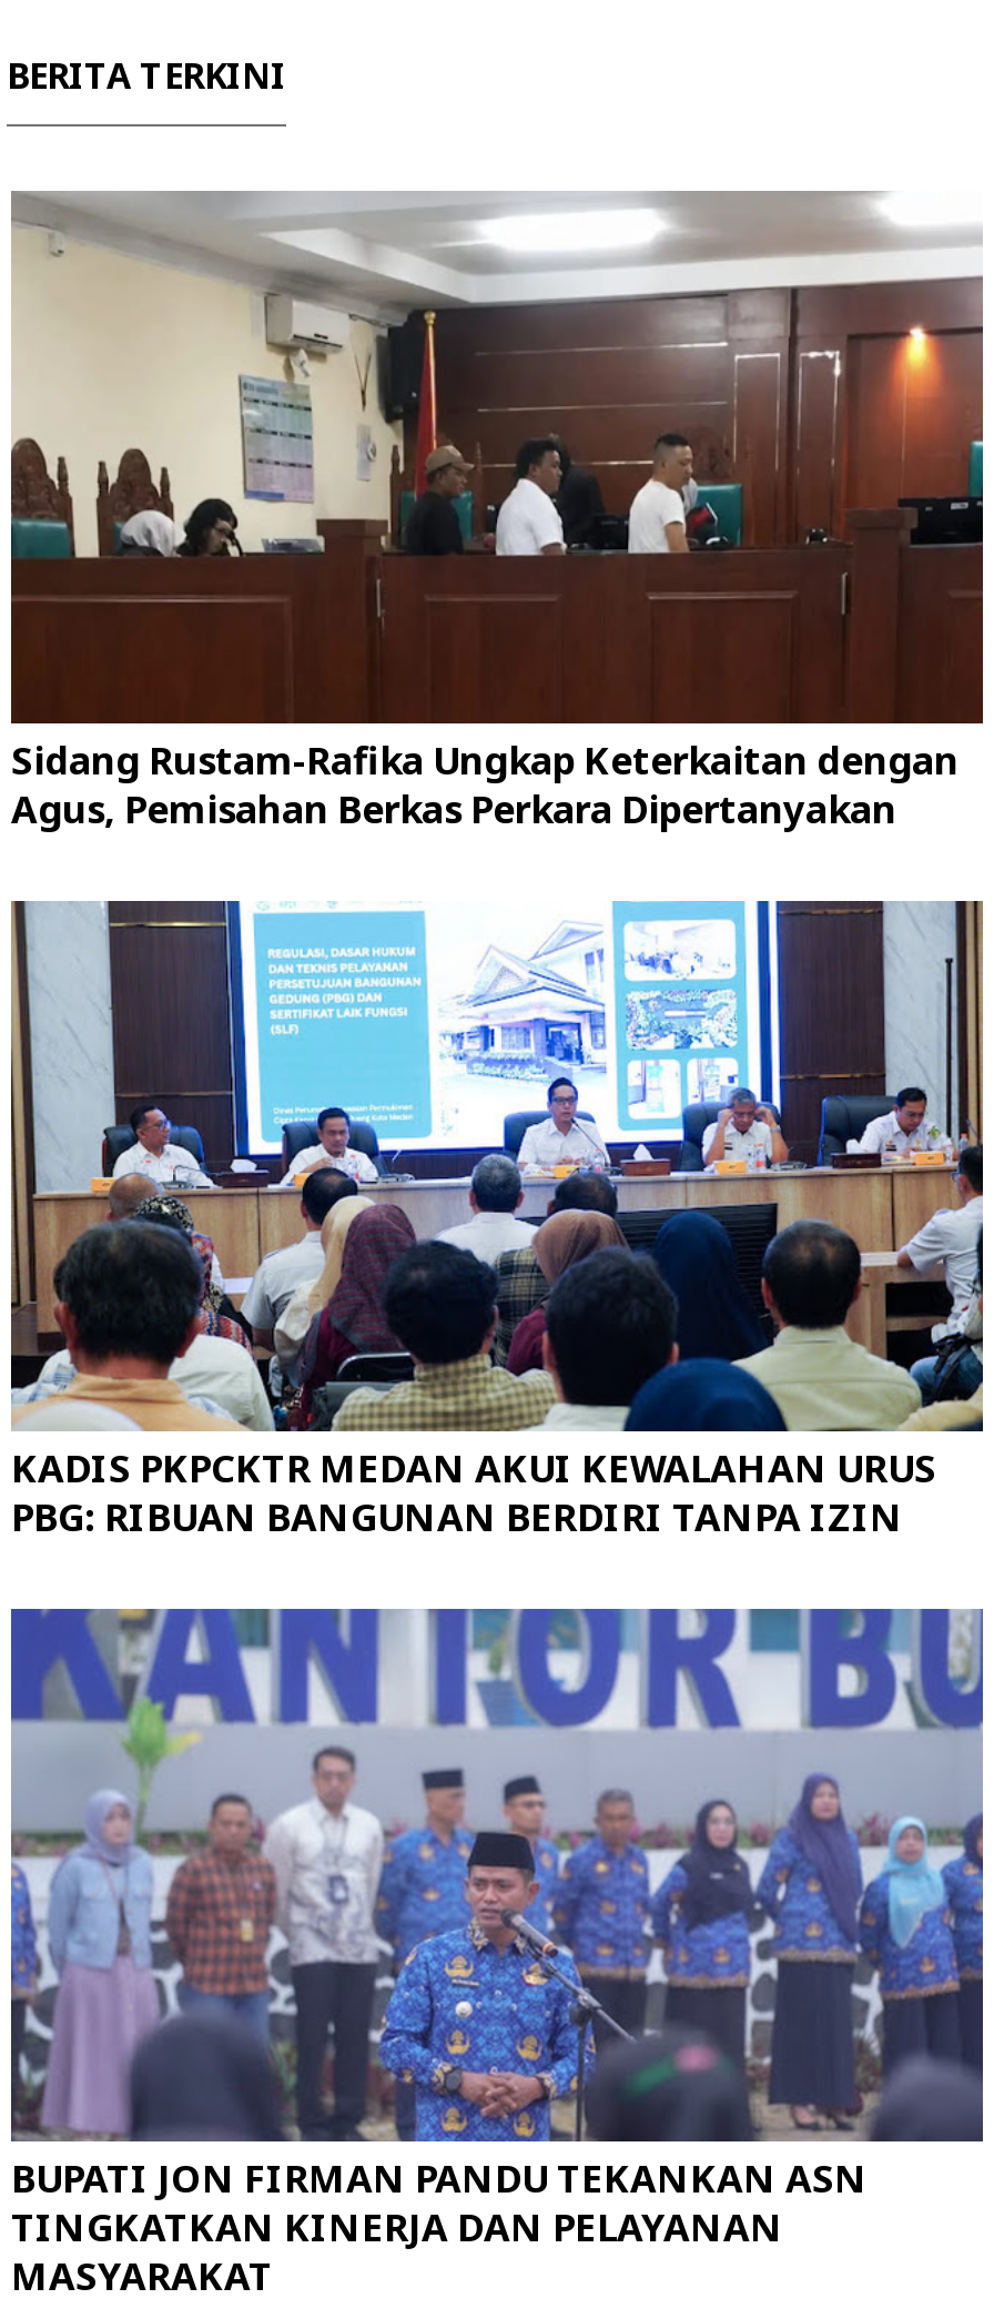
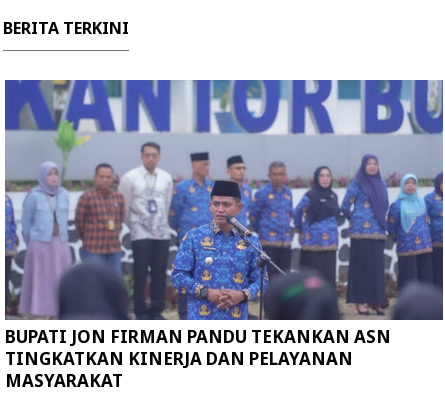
- [image]
- Sidang Rustam-Rafika Ungkap Keterkaitan dengan
- Agus, Pemisahan Berkas Perkara Dipertanyakan

- [image]
- KADIS PKPCKTR MEDAN AKUI KEWALAHAN URUS
- PBG: RIBUAN BANGUNAN BERDIRI TANPA IZIN
